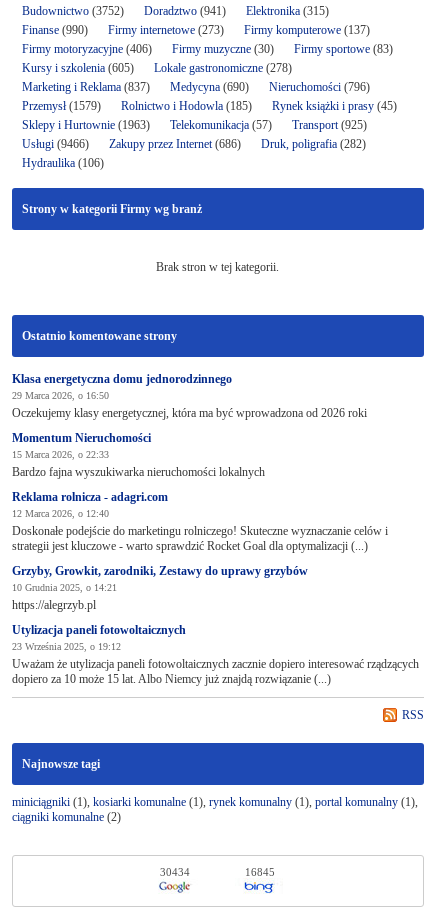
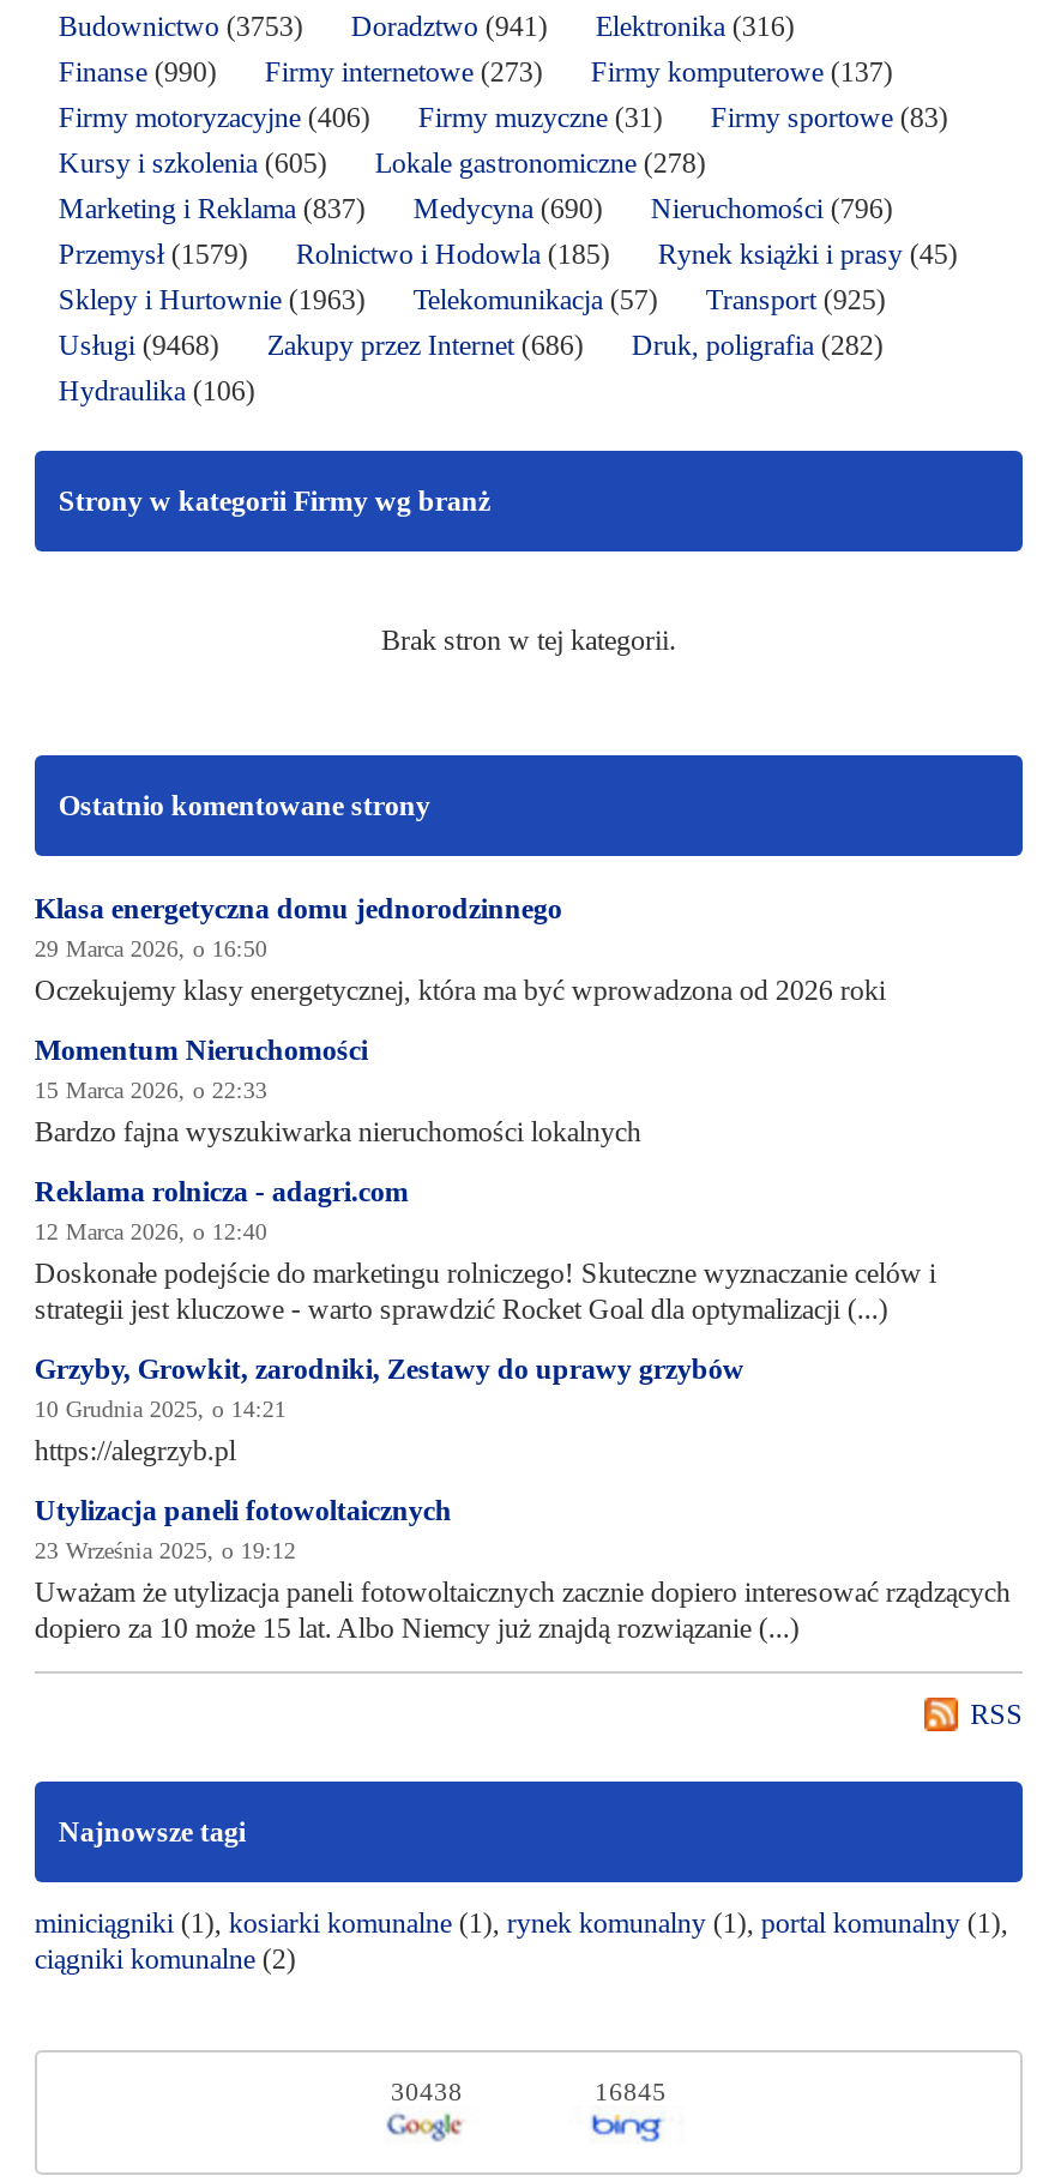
- Budownictwo (3752)
+ Budownictwo (3753)

- Elektronika (315)
+ Elektronika (316)

- Firmy muzyczne (30)
+ Firmy muzyczne (31)

- Usługi (9466) Zakupy przez Internet (686) Druk, poligrafia (282)
+ Usługi (9468) Zakupy przez Internet (686) Druk, poligrafia (282)

- 30434
+ 30438
